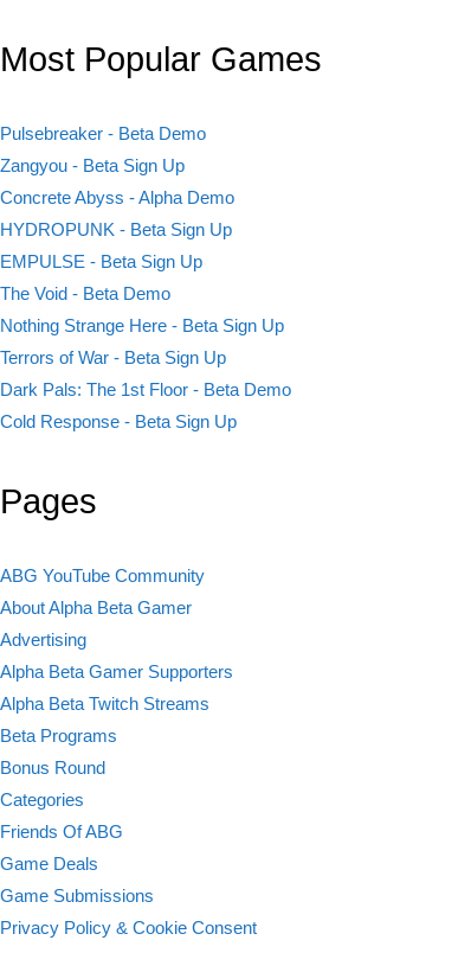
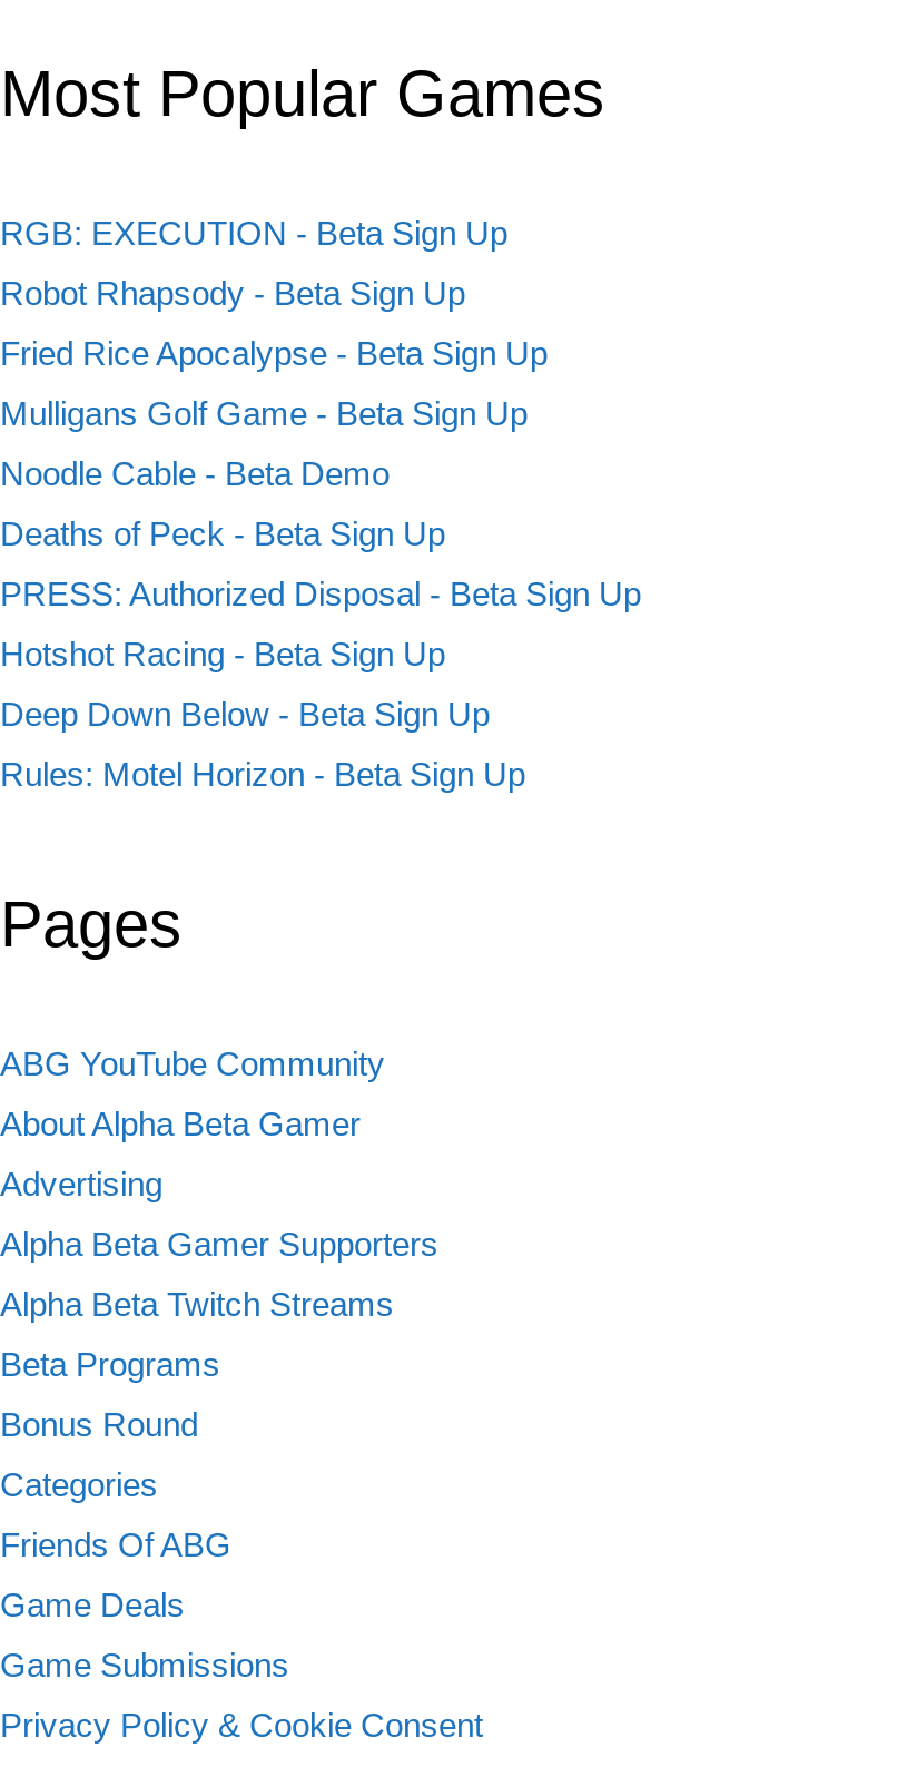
- Pulsebreaker - Beta Demo
+ RGB: EXECUTION - Beta Sign Up

- Zangyou - Beta Sign Up
+ Robot Rhapsody - Beta Sign Up

- Concrete Abyss - Alpha Demo
+ Fried Rice Apocalypse - Beta Sign Up

- HYDROPUNK - Beta Sign Up
+ Mulligans Golf Game - Beta Sign Up

- EMPULSE - Beta Sign Up
+ Noodle Cable - Beta Demo

- The Void - Beta Demo
+ Deaths of Peck - Beta Sign Up

- Nothing Strange Here - Beta Sign Up
+ PRESS: Authorized Disposal - Beta Sign Up

- Terrors of War - Beta Sign Up
+ Hotshot Racing - Beta Sign Up

- Dark Pals: The 1st Floor - Beta Demo
+ Deep Down Below - Beta Sign Up

- Cold Response - Beta Sign Up
+ Rules: Motel Horizon - Beta Sign Up
